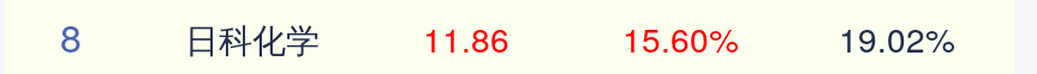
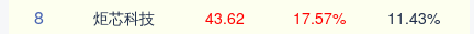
- 日科化学
- 11.86
- 15.60%
- 19.02%
+ 炬芯科技
+ 43.62
+ 17.57%
+ 11.43%
